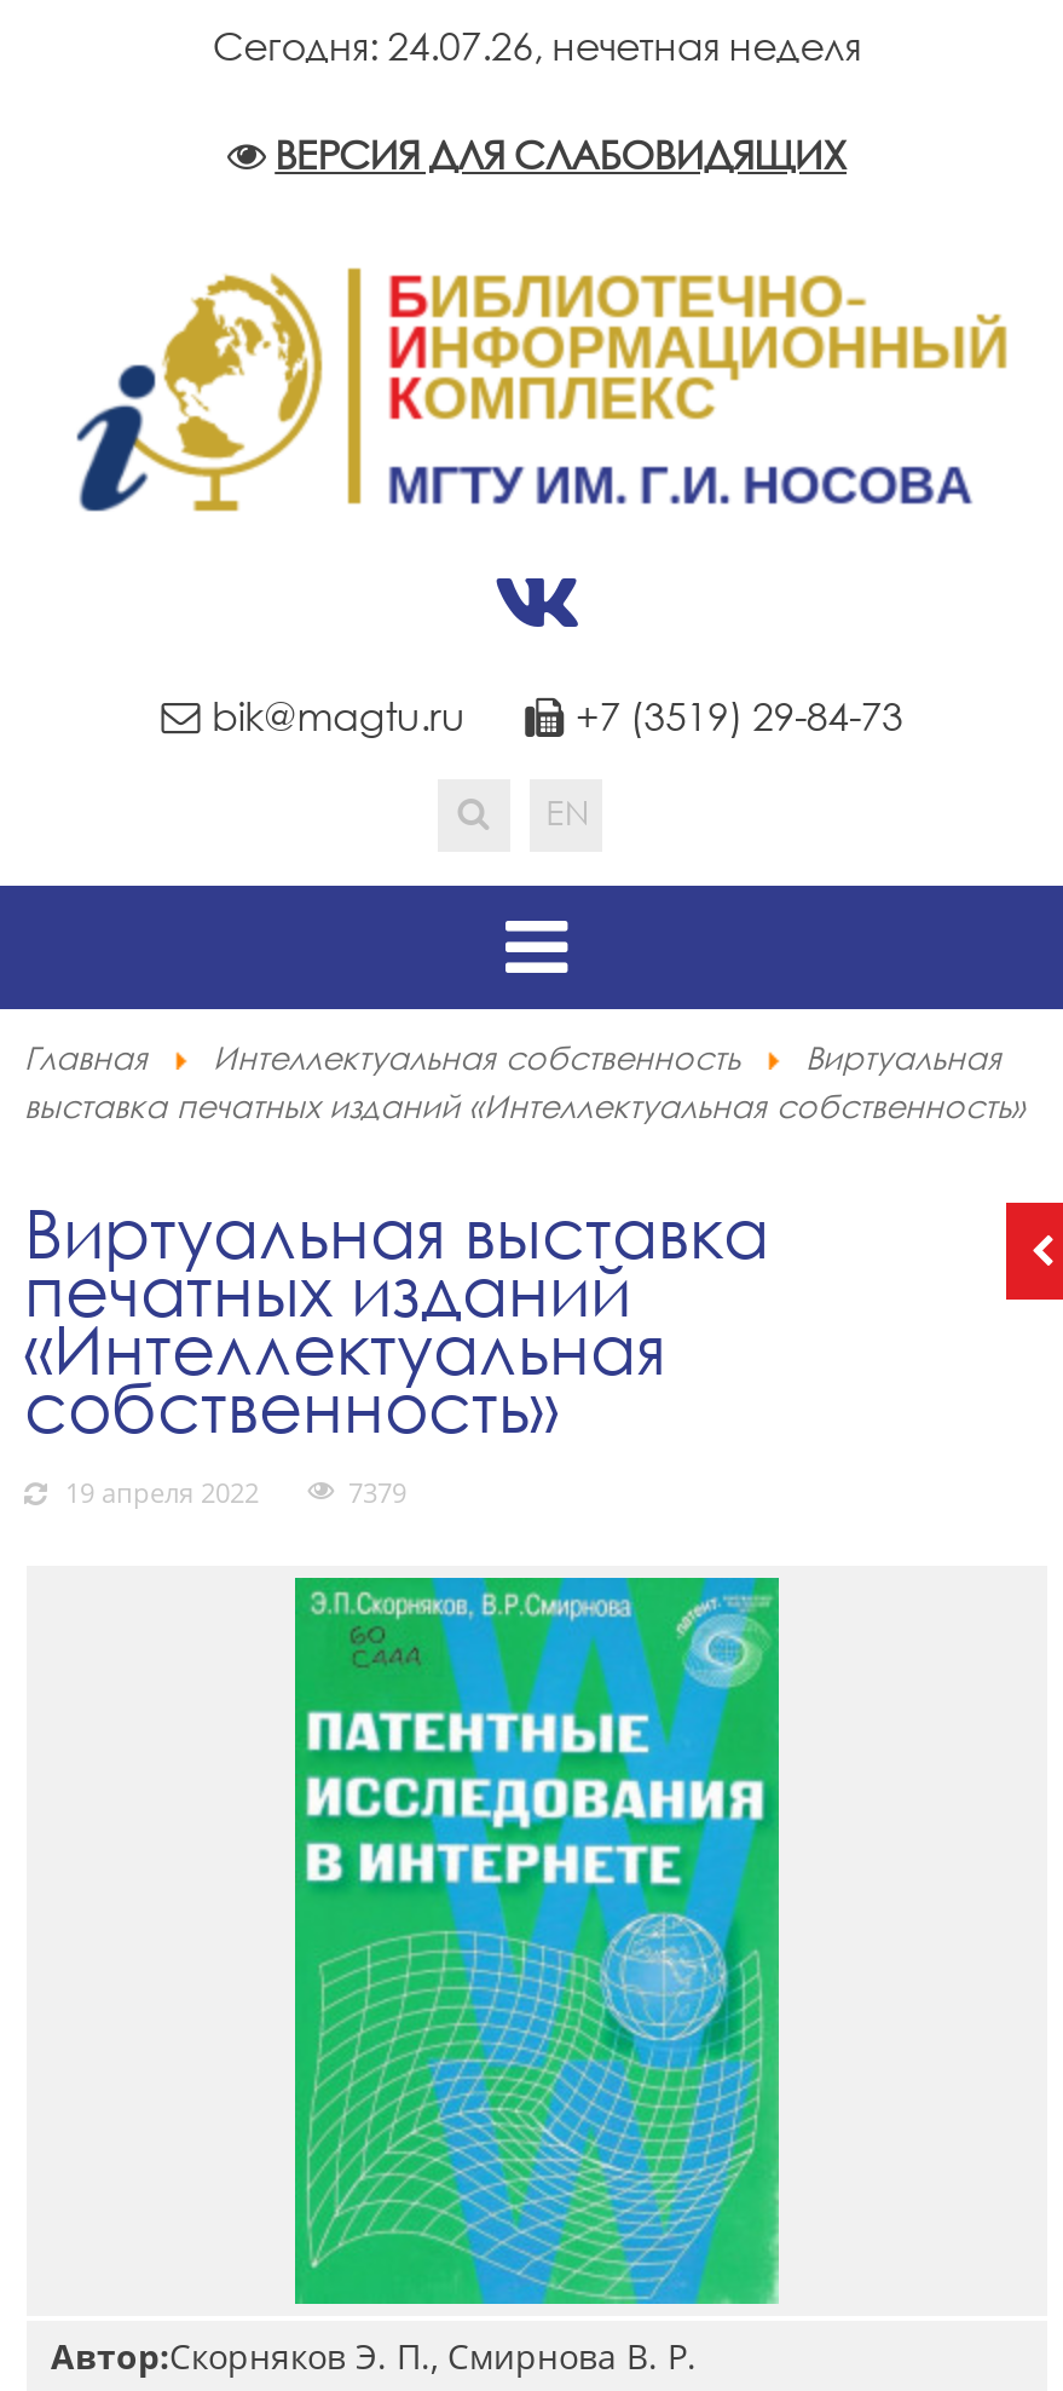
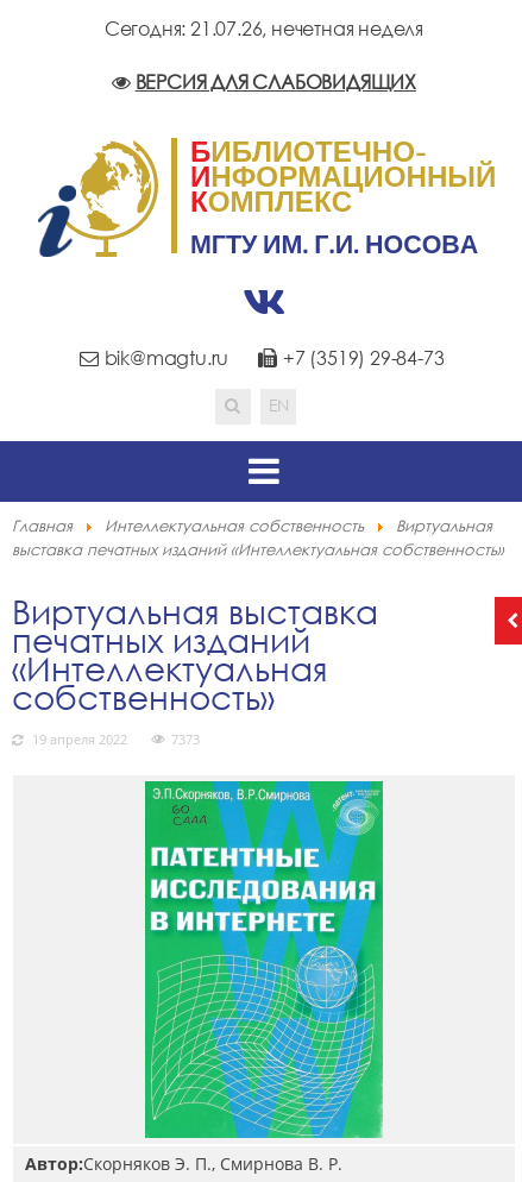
- Сегодня: 24.07.26, нечетная неделя
+ Сегодня: 21.07.26, нечетная неделя

- 7379
+ 7373
